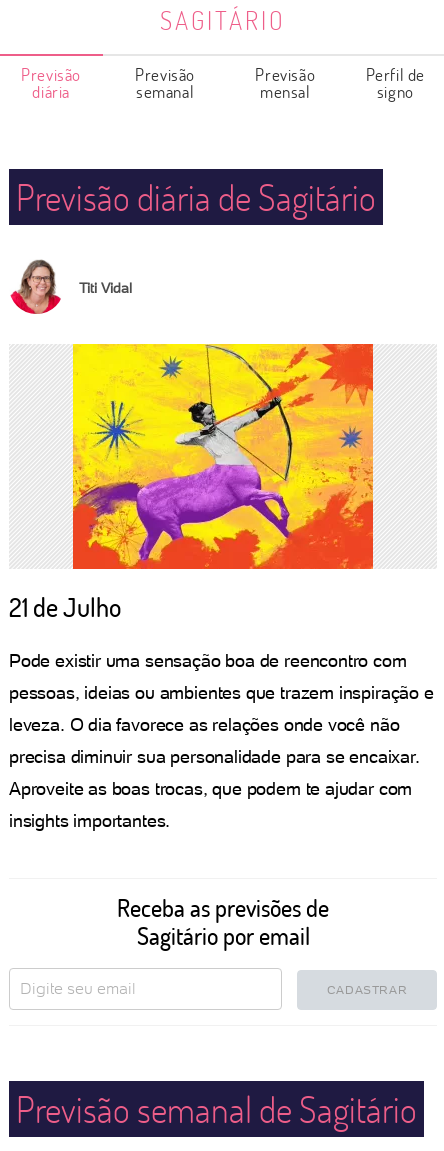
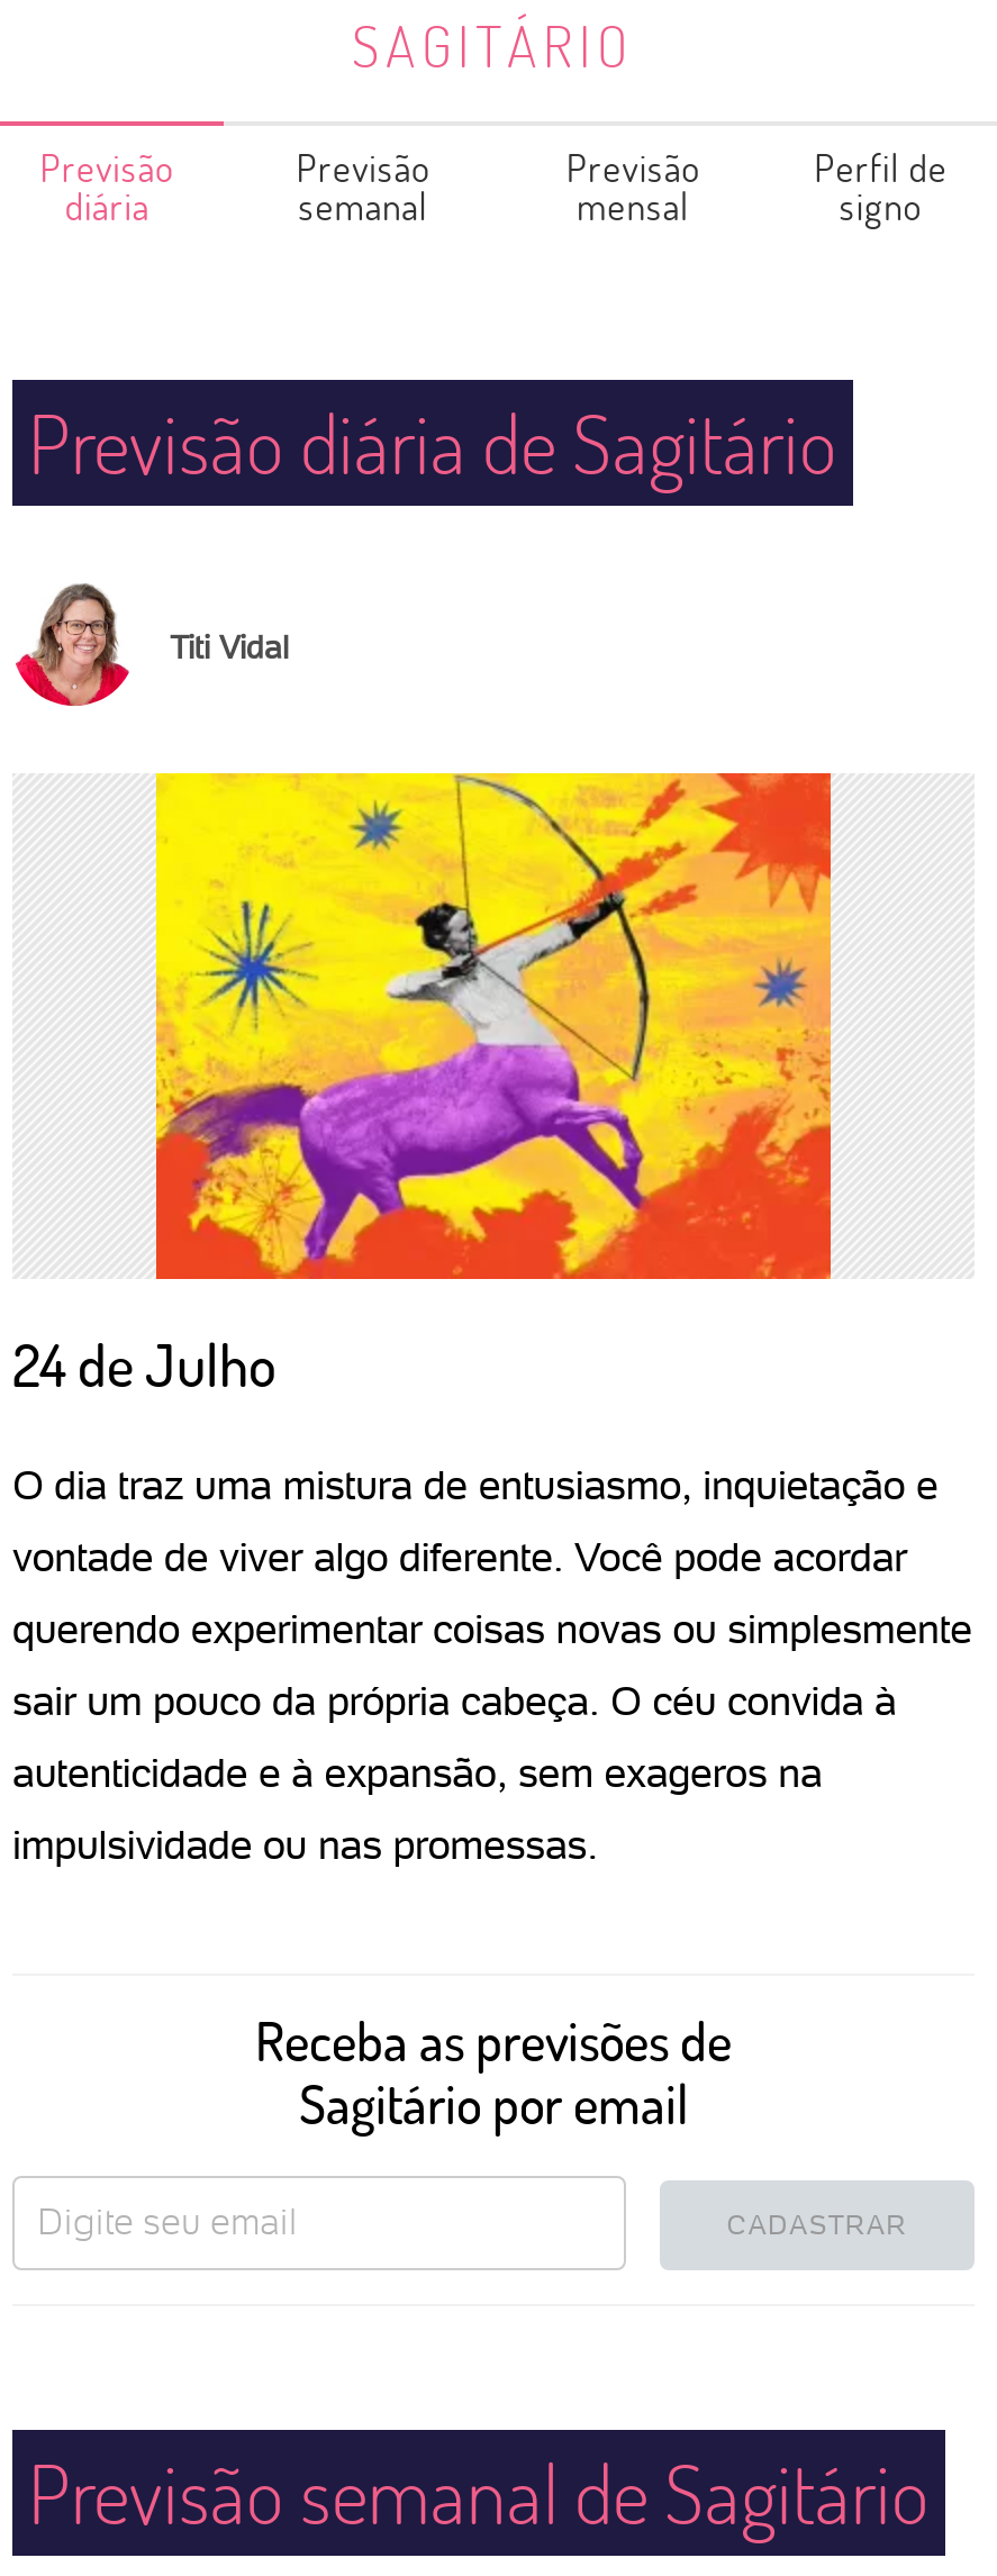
- 21 de Julho
+ 24 de Julho

- Pode existir uma sensação boa de reencontro com
+ O dia traz uma mistura de entusiasmo, inquietação e

- pessoas, ideias ou ambientes que trazem inspiração e
+ vontade de viver algo diferente. Você pode acordar

- leveza. O dia favorece as relações onde você não
+ querendo experimentar coisas novas ou simplesmente

- precisa diminuir sua personalidade para se encaixar.
+ sair um pouco da própria cabeça. O céu convida à

- Aproveite as boas trocas, que podem te ajudar com
+ autenticidade e à expansão, sem exageros na

- insights importantes.
+ impulsividade ou nas promessas.
